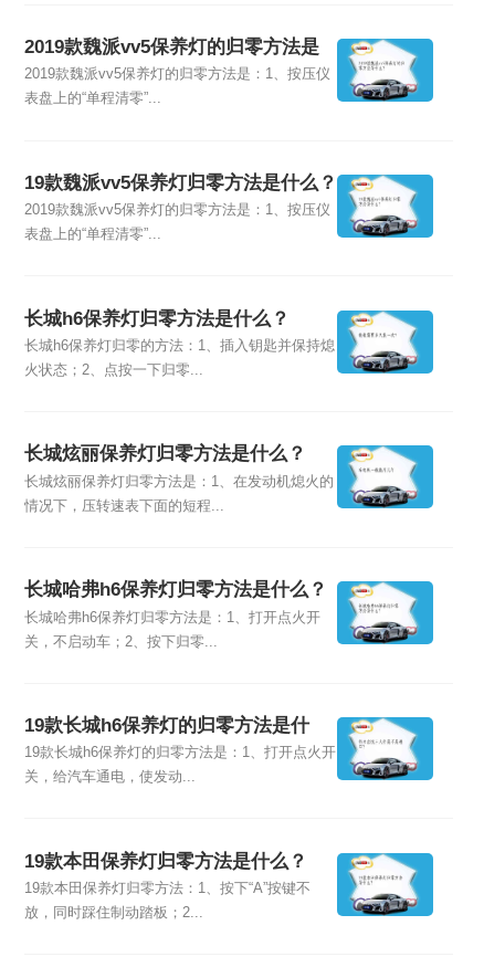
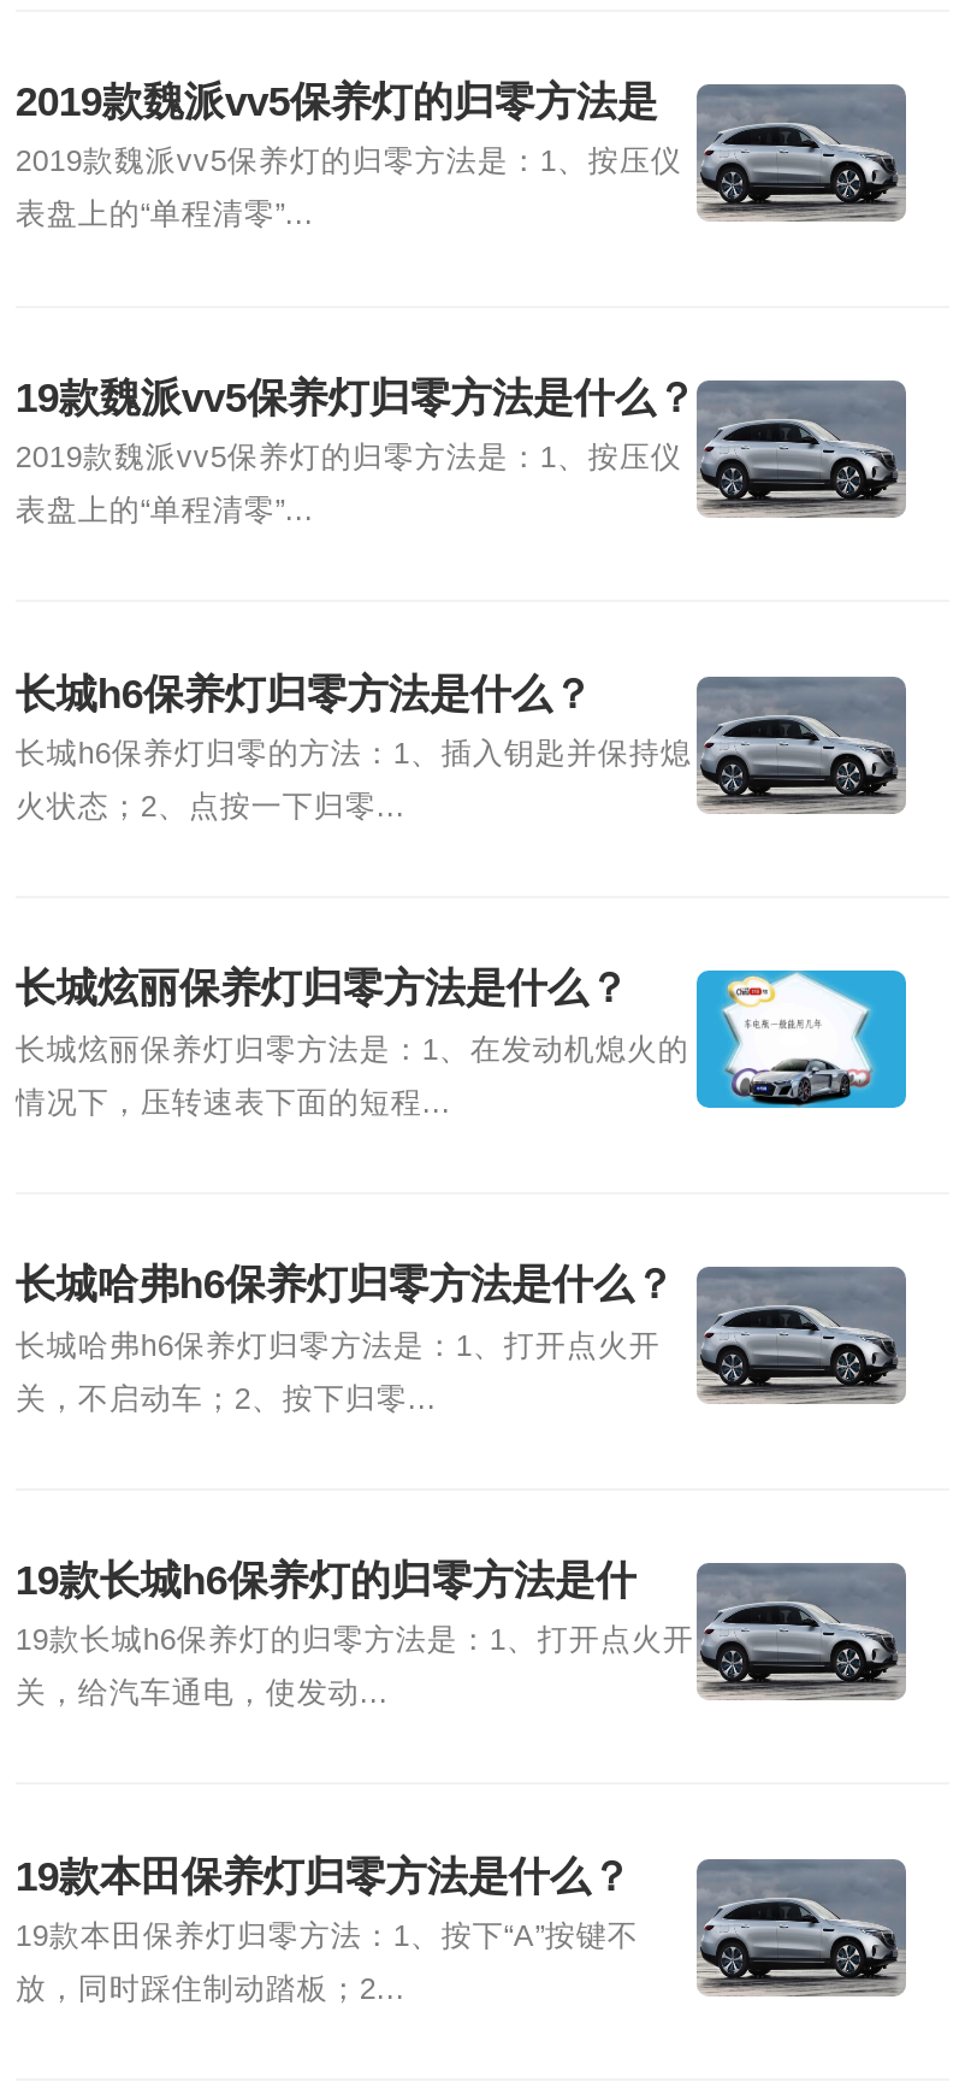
- [image]
+ [image]

- [image]
+ [image]

- [image]
+ [image]

- [image]
+ [image]

- [image]
+ [image]

- [image]
+ [image]
